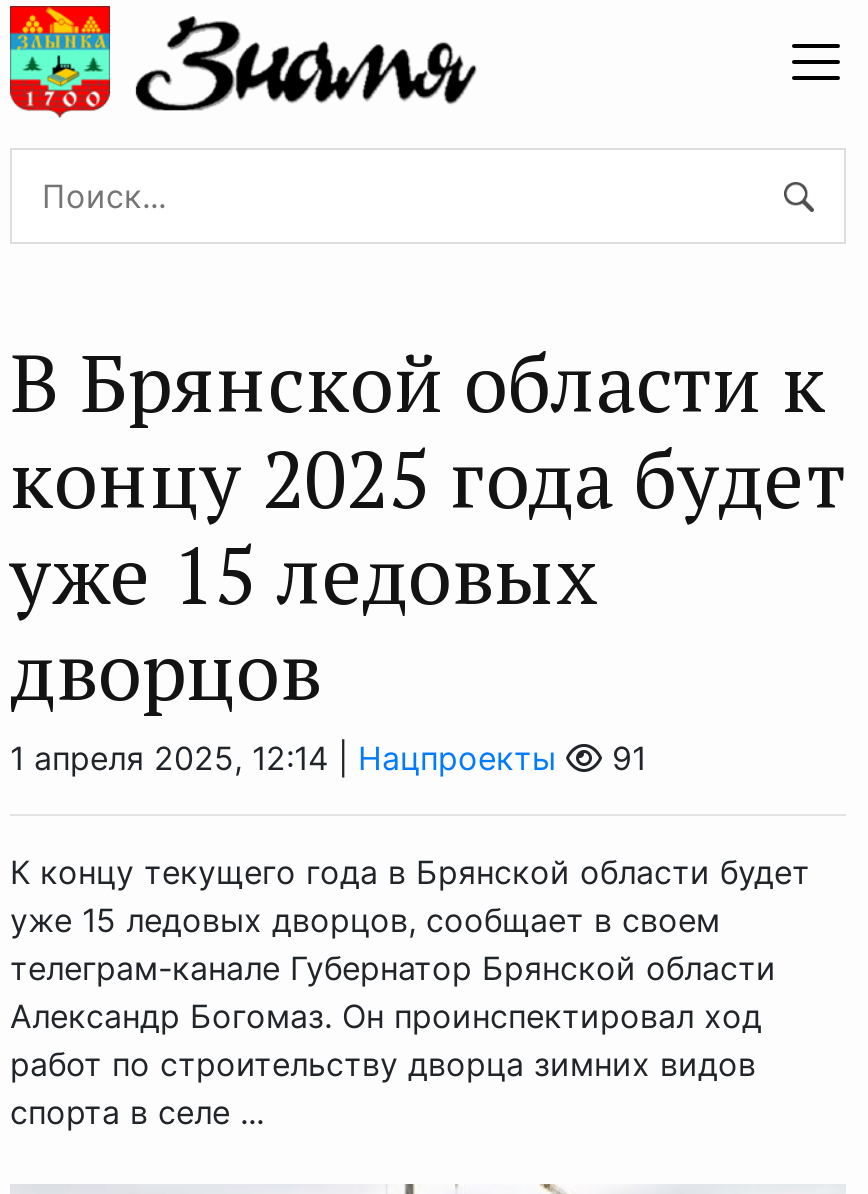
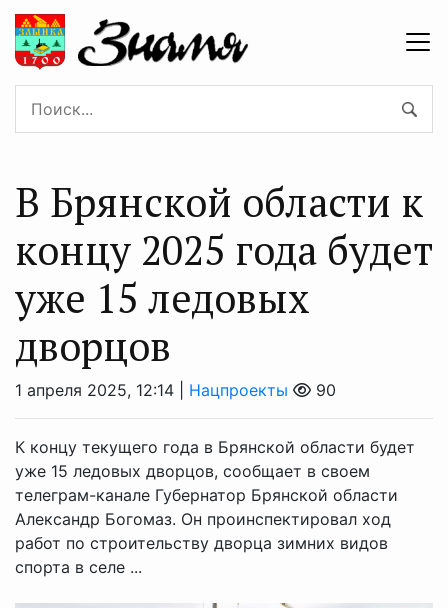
- 91
+ 90
